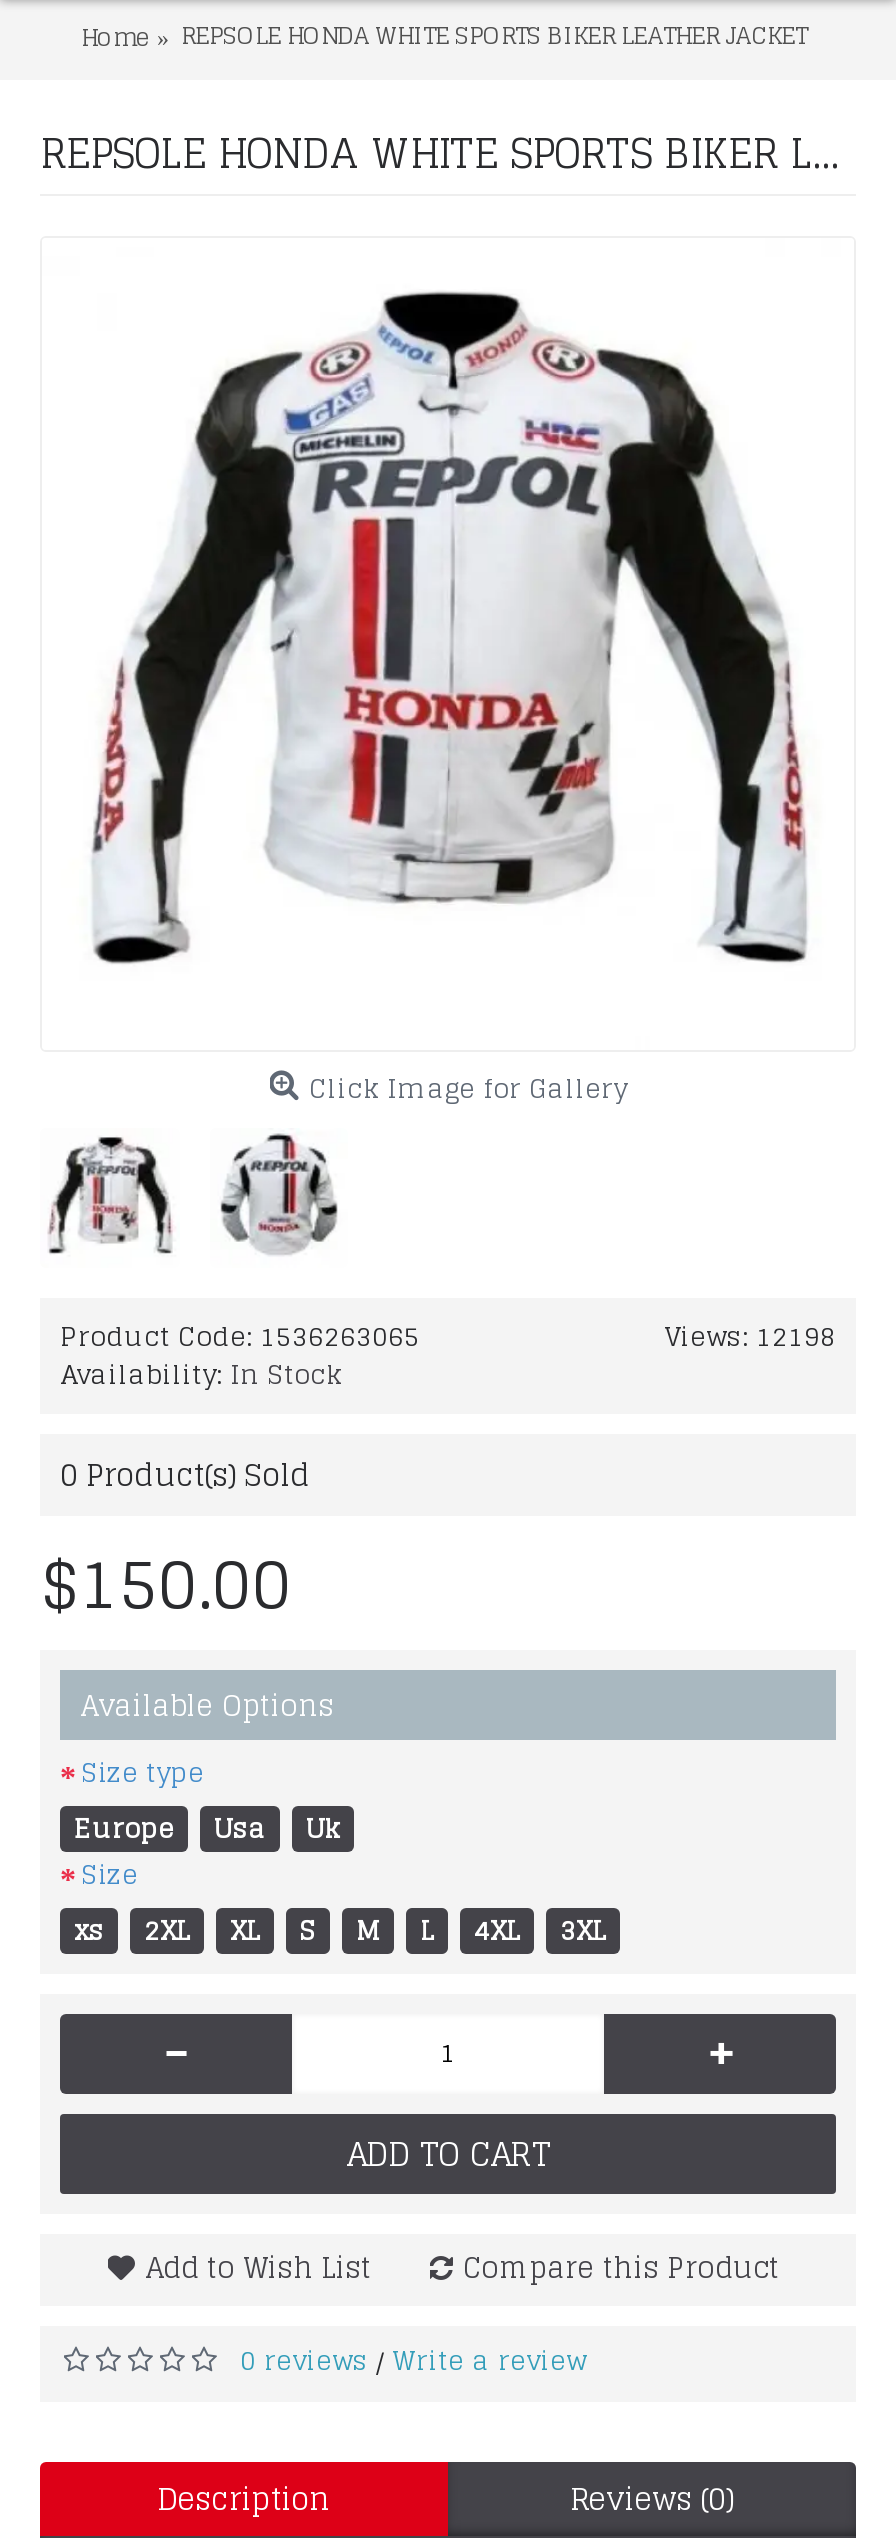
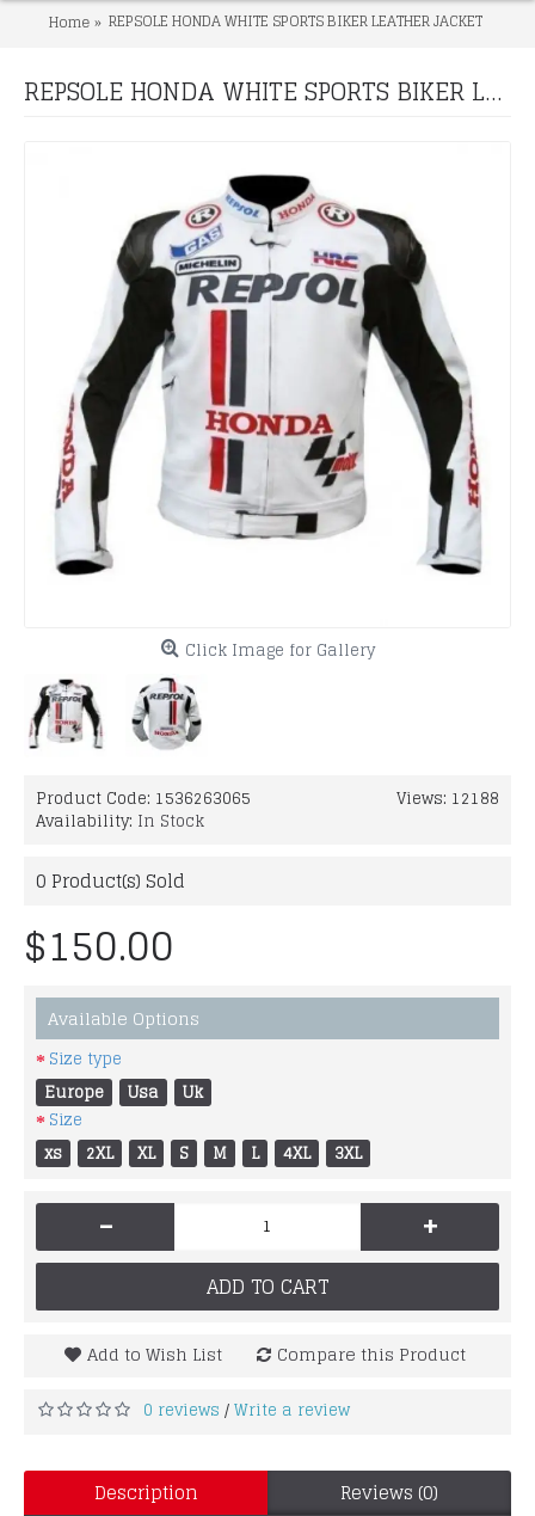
- Views: 12198
+ Views: 12188
